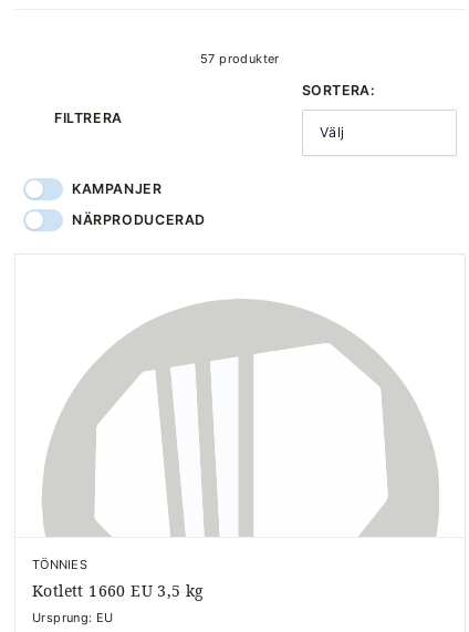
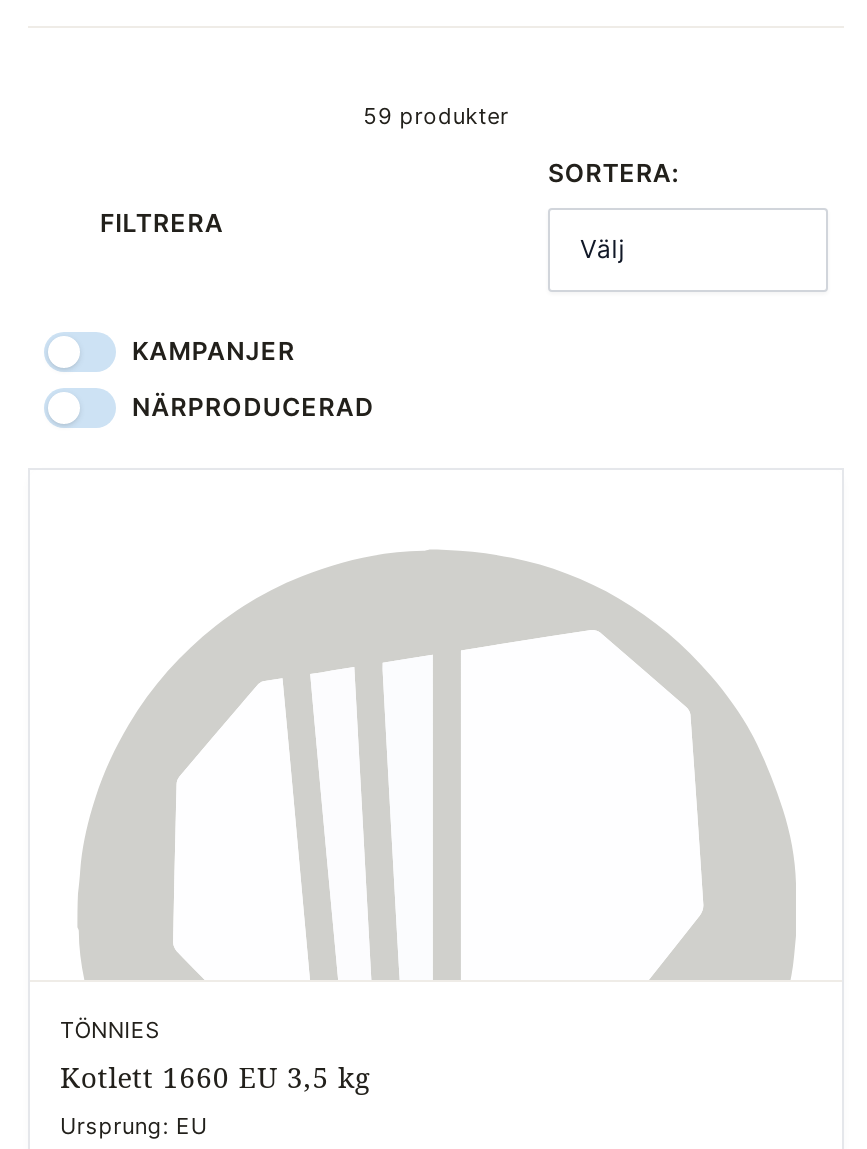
- 57 produkter
+ 59 produkter
